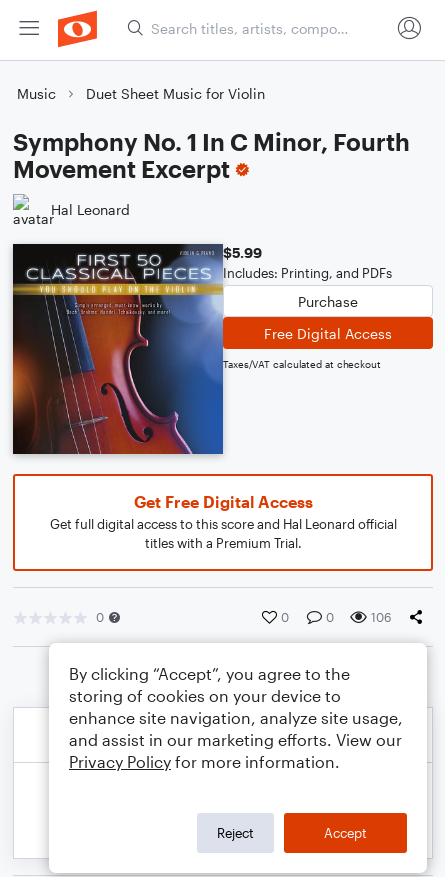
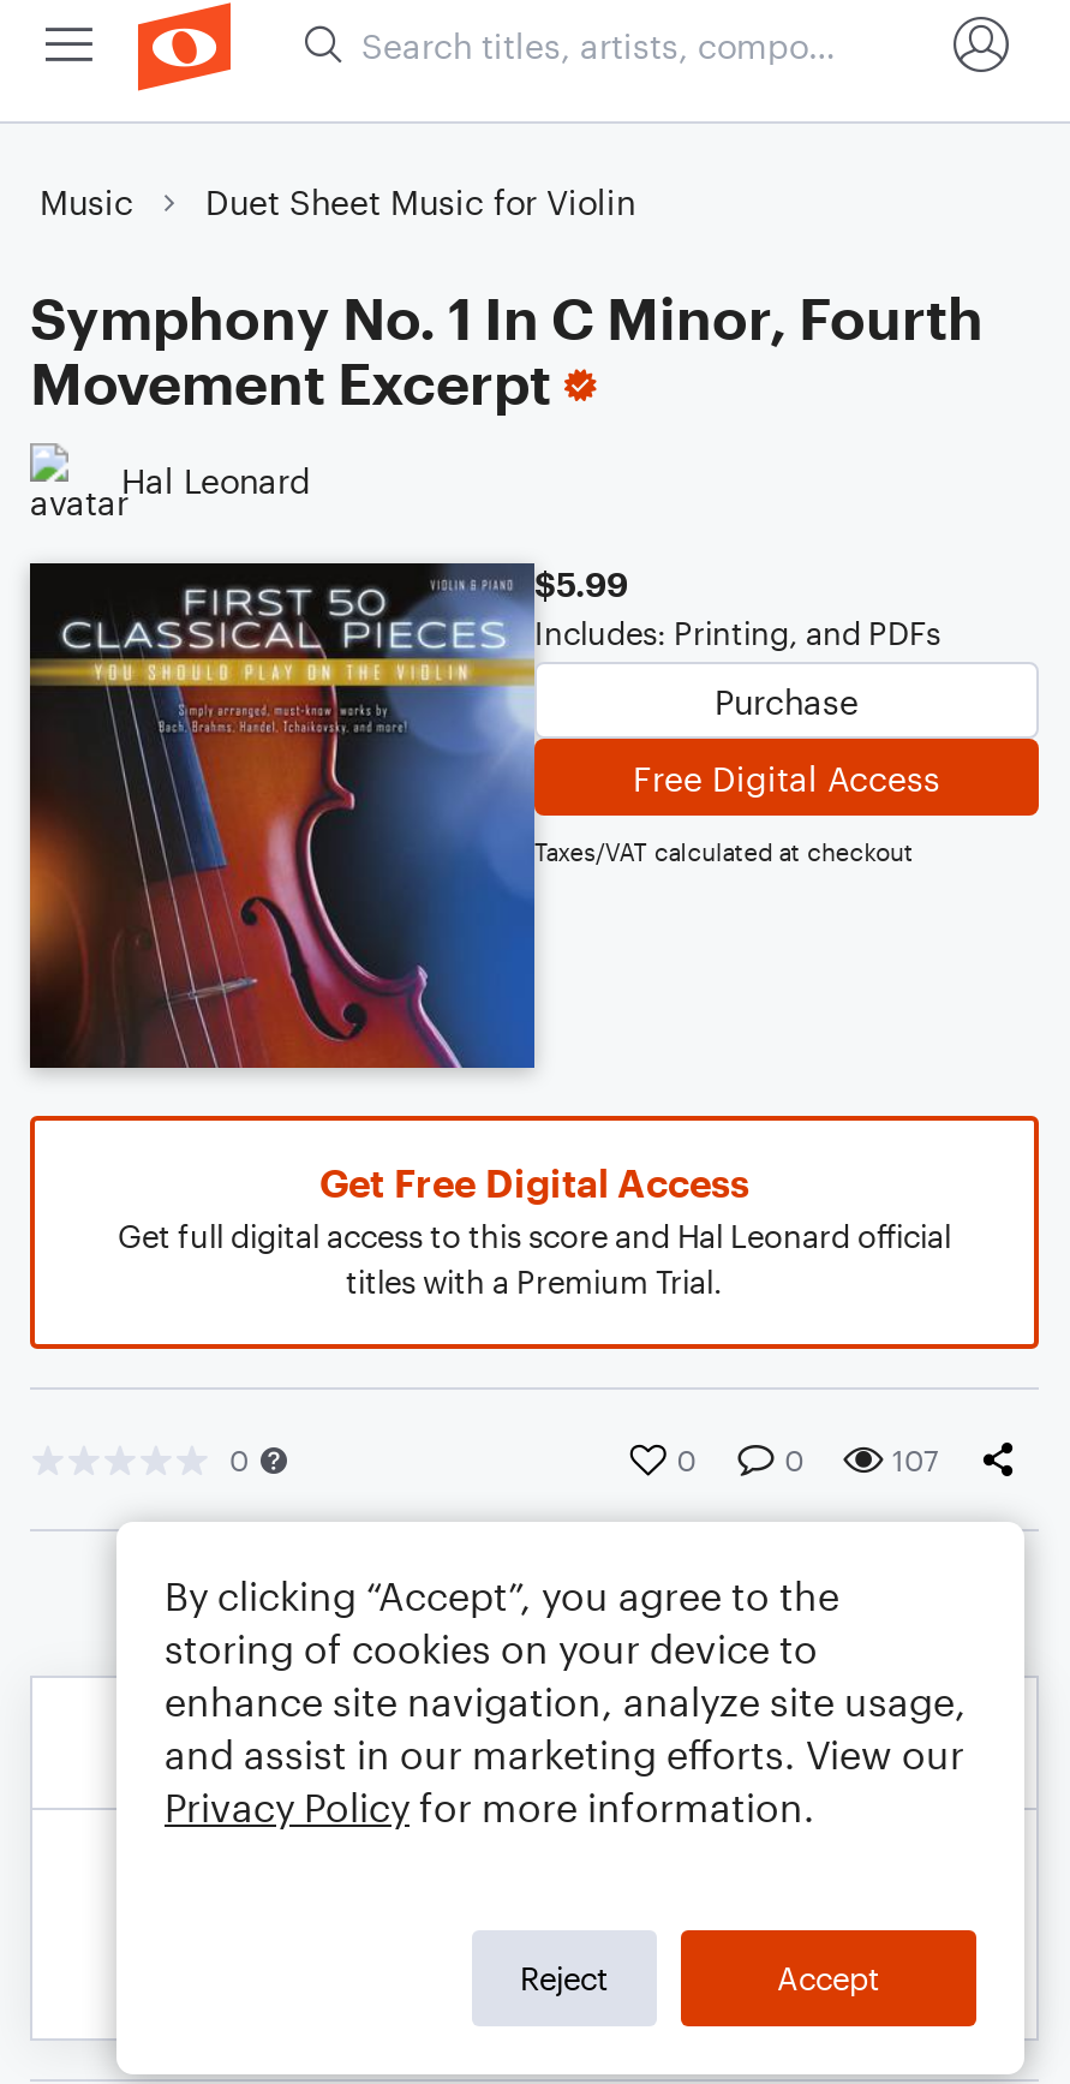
- 106
+ 107
